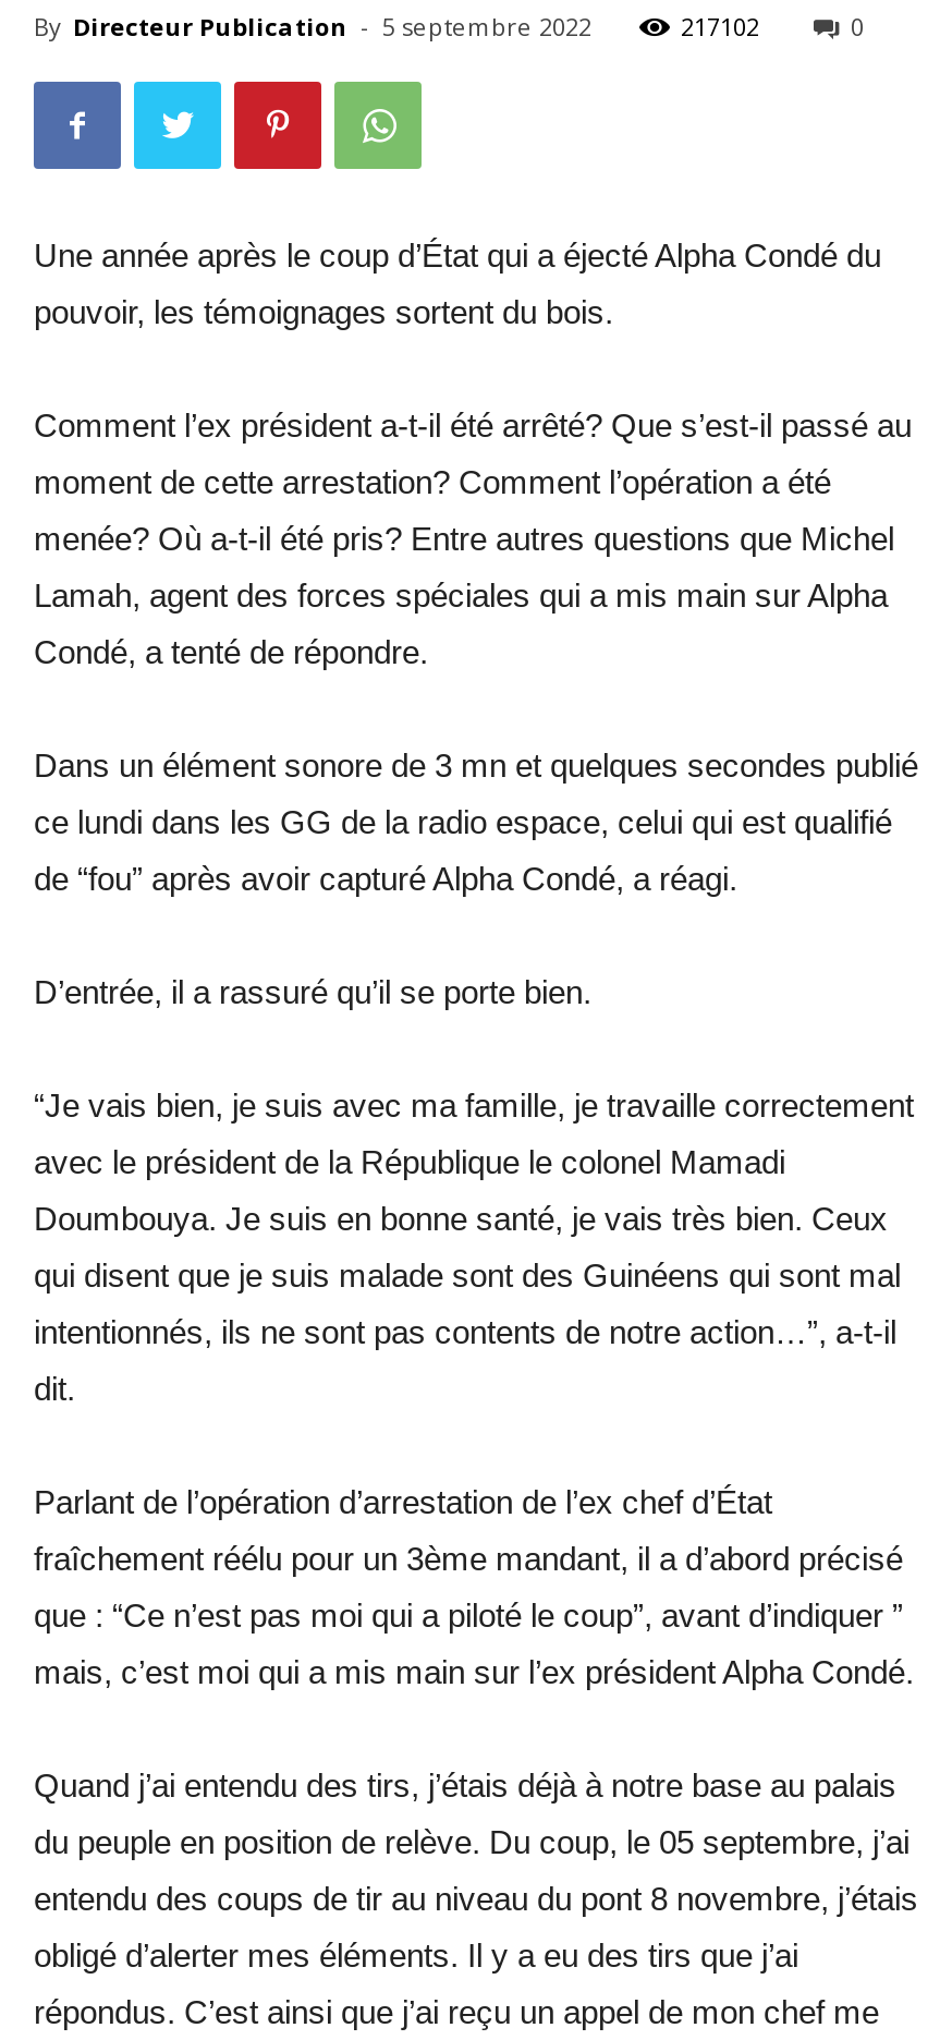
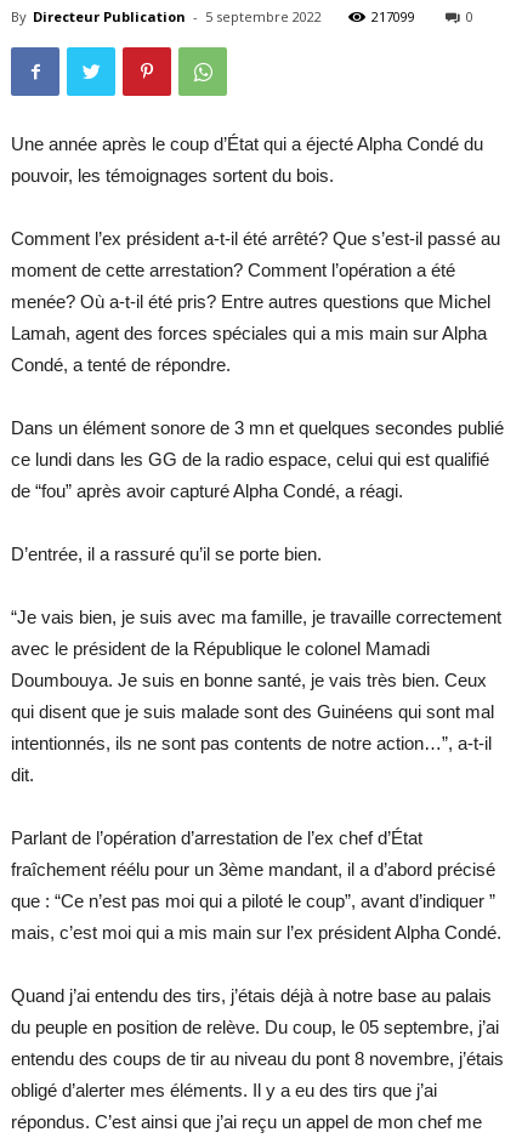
- 217102
+ 217099
